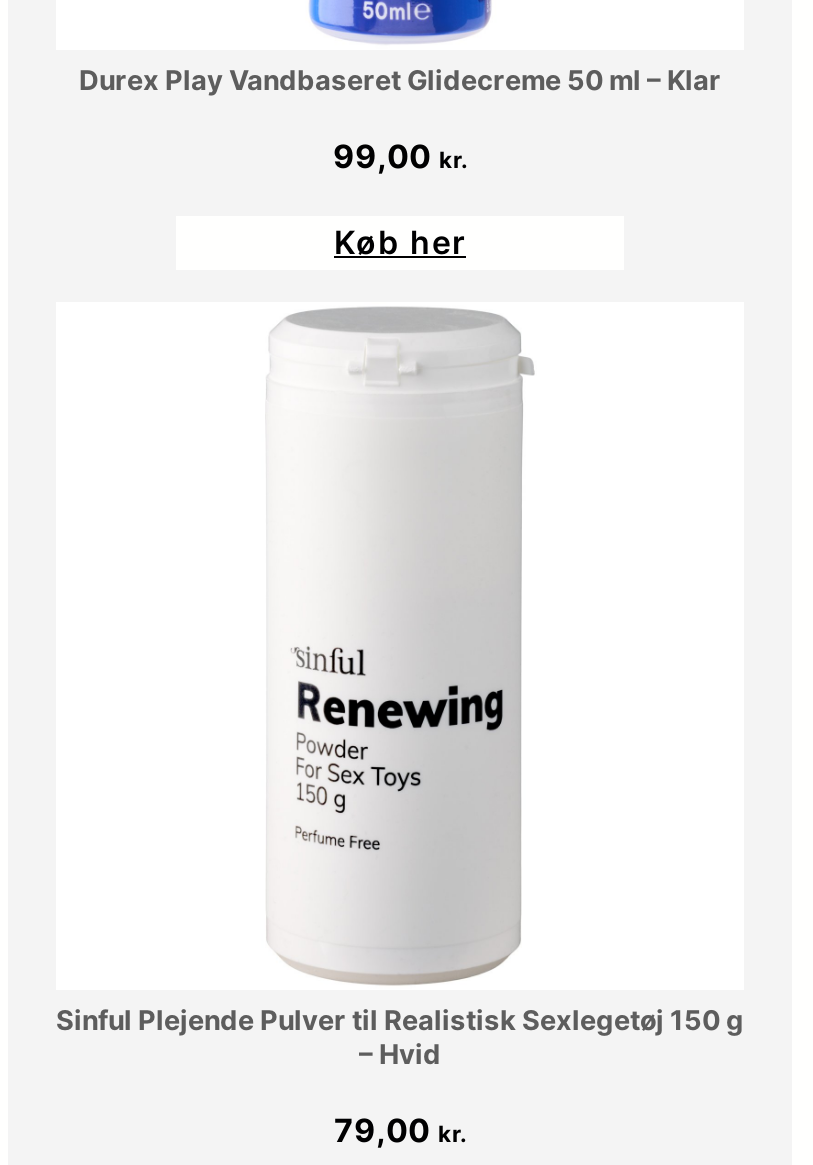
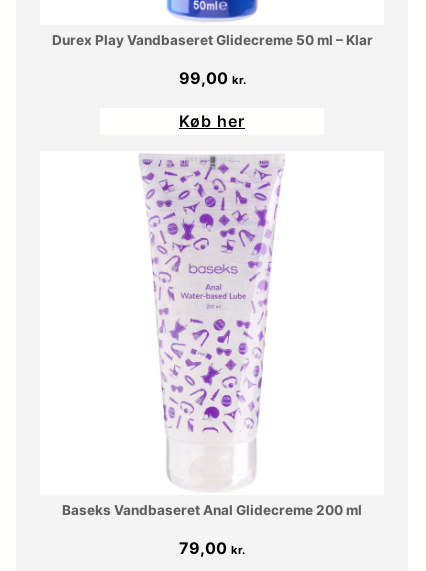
- [image]
- Sinful Plejende Pulver til Realistisk Sexlegetøj 150 g
- – Hvid
+ [image]
+ Baseks Vandbaseret Anal Glidecreme 200 ml
